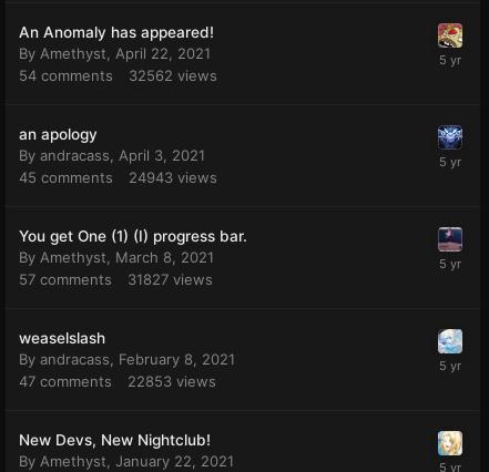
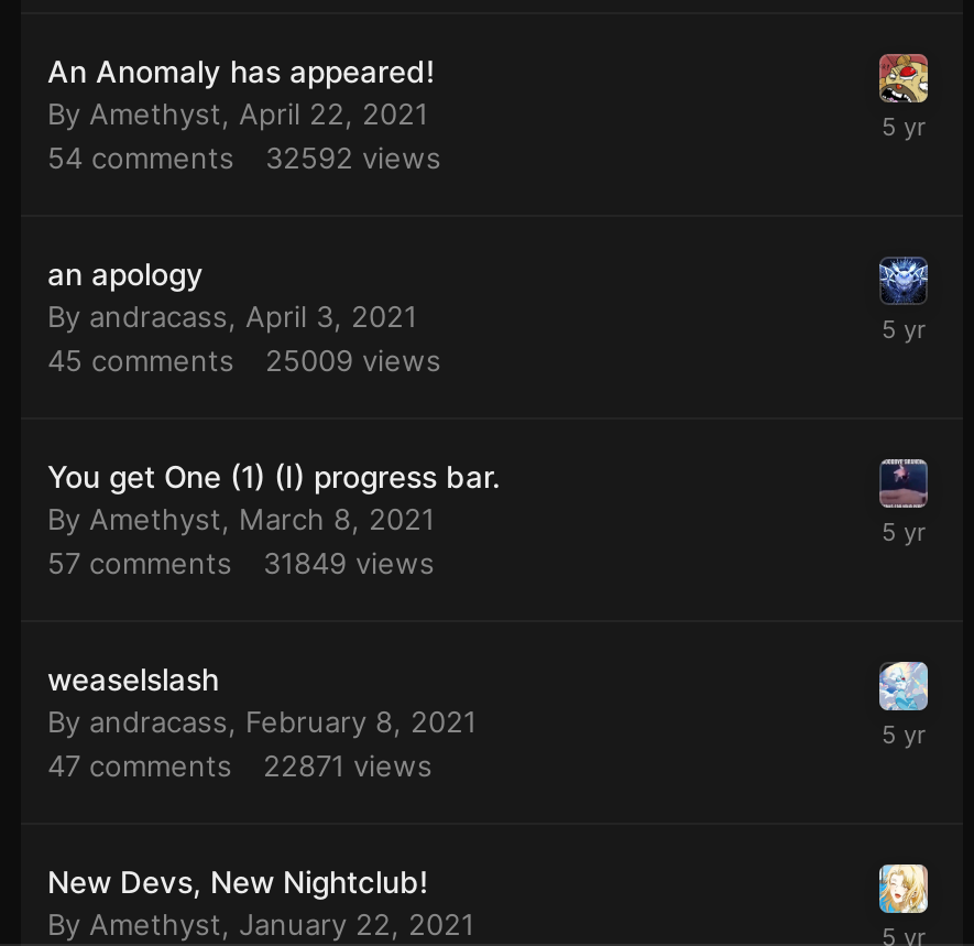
- 54 comments 32562 views
+ 54 comments 32592 views

- 45 comments 24943 views
+ 45 comments 25009 views

- 57 comments 31827 views
+ 57 comments 31849 views

- 47 comments 22853 views
+ 47 comments 22871 views
